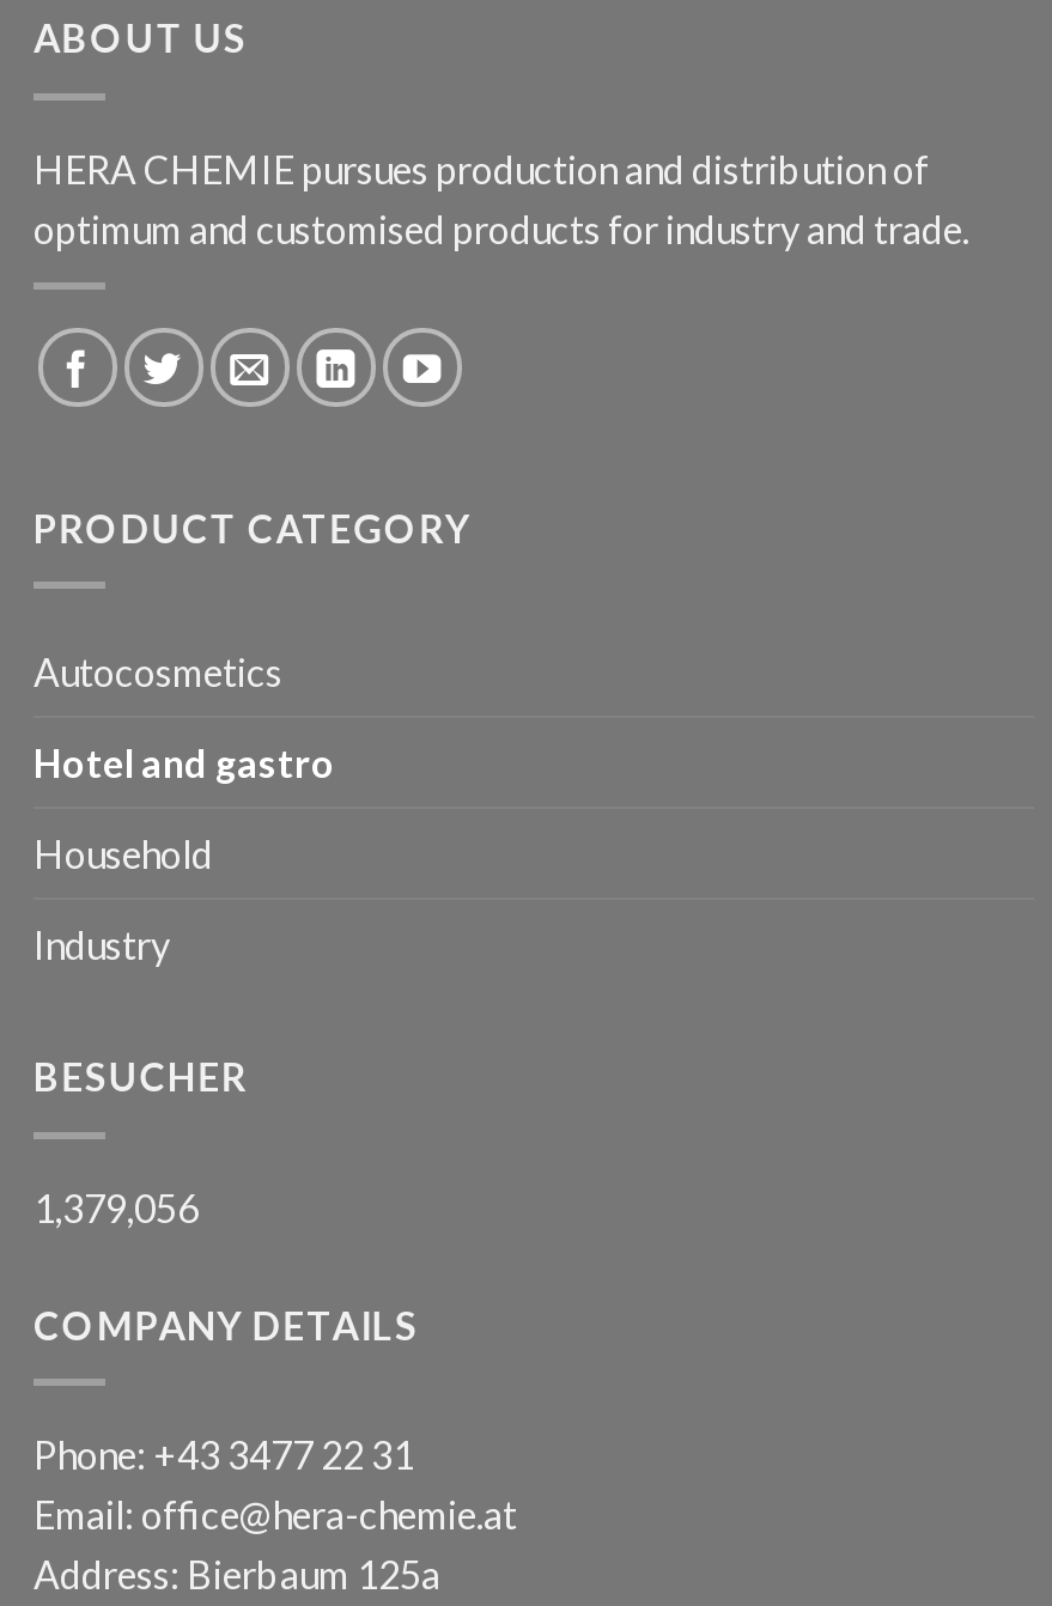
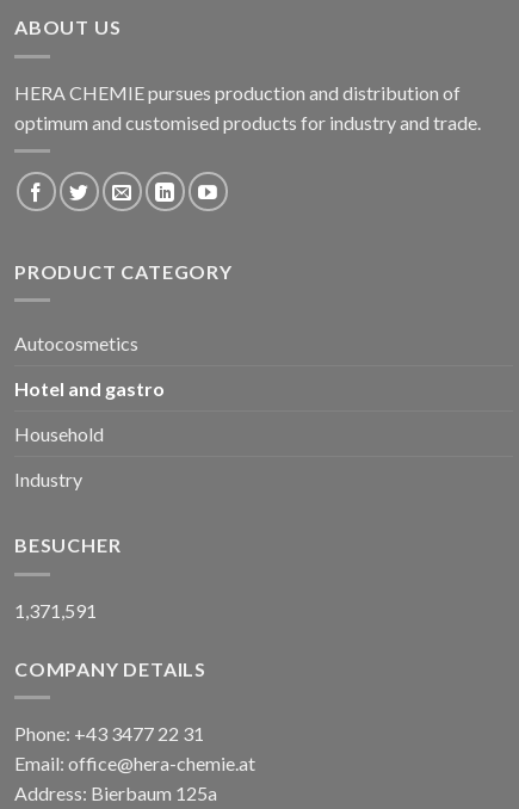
- 1,379,056
+ 1,371,591
